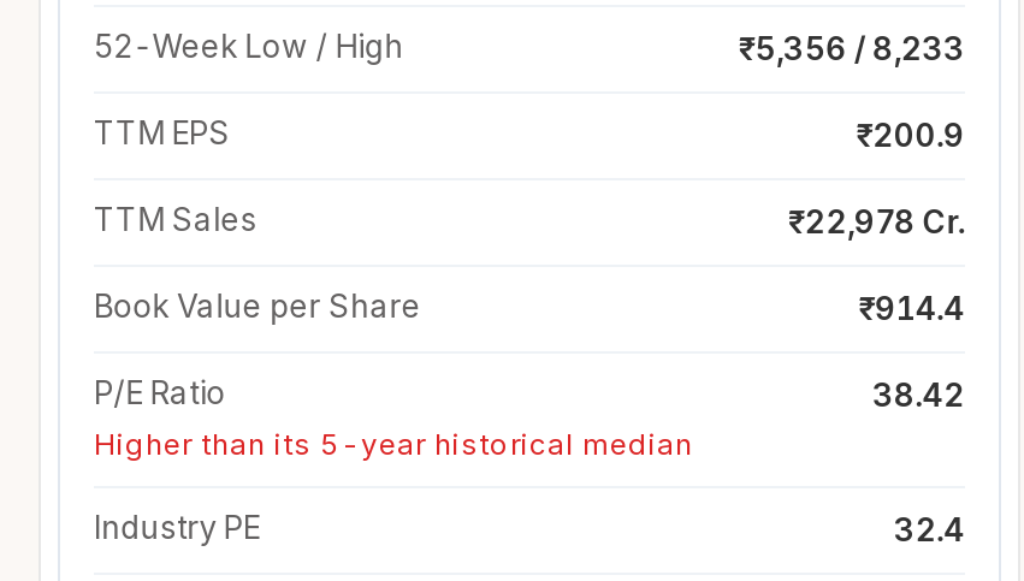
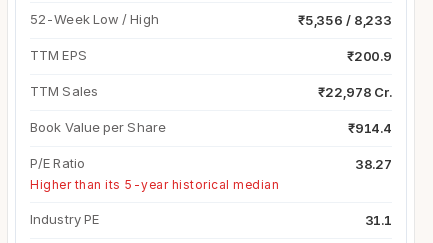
- 38.42
+ 38.27

- 32.4
+ 31.1
